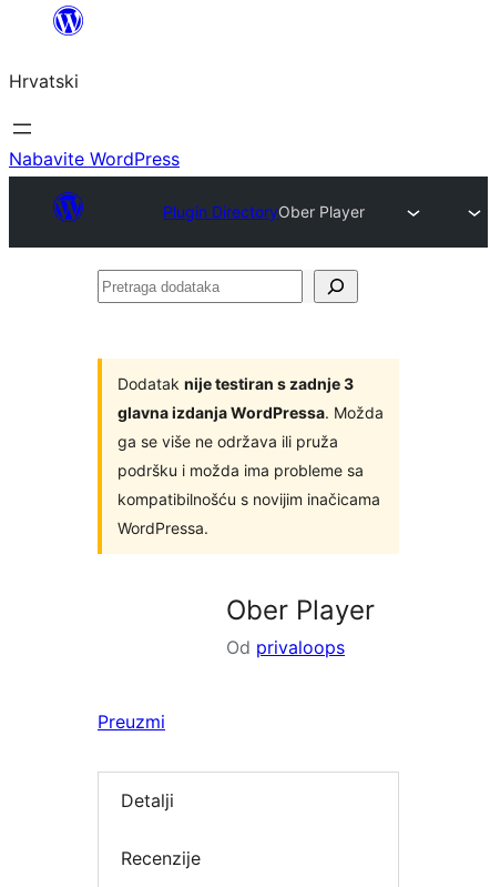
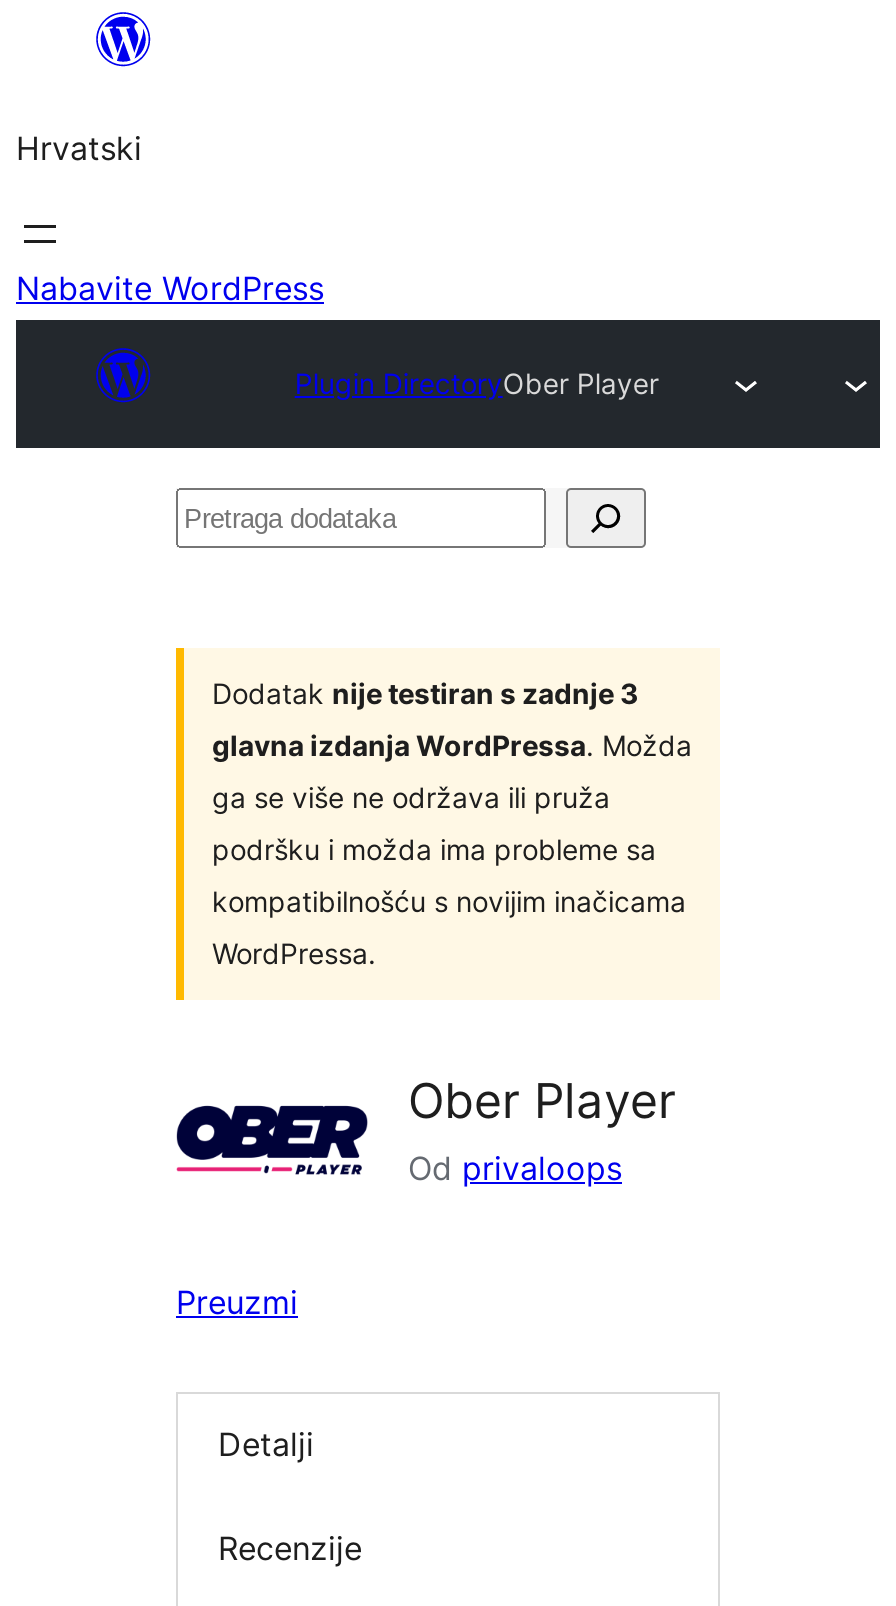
+ [image]
